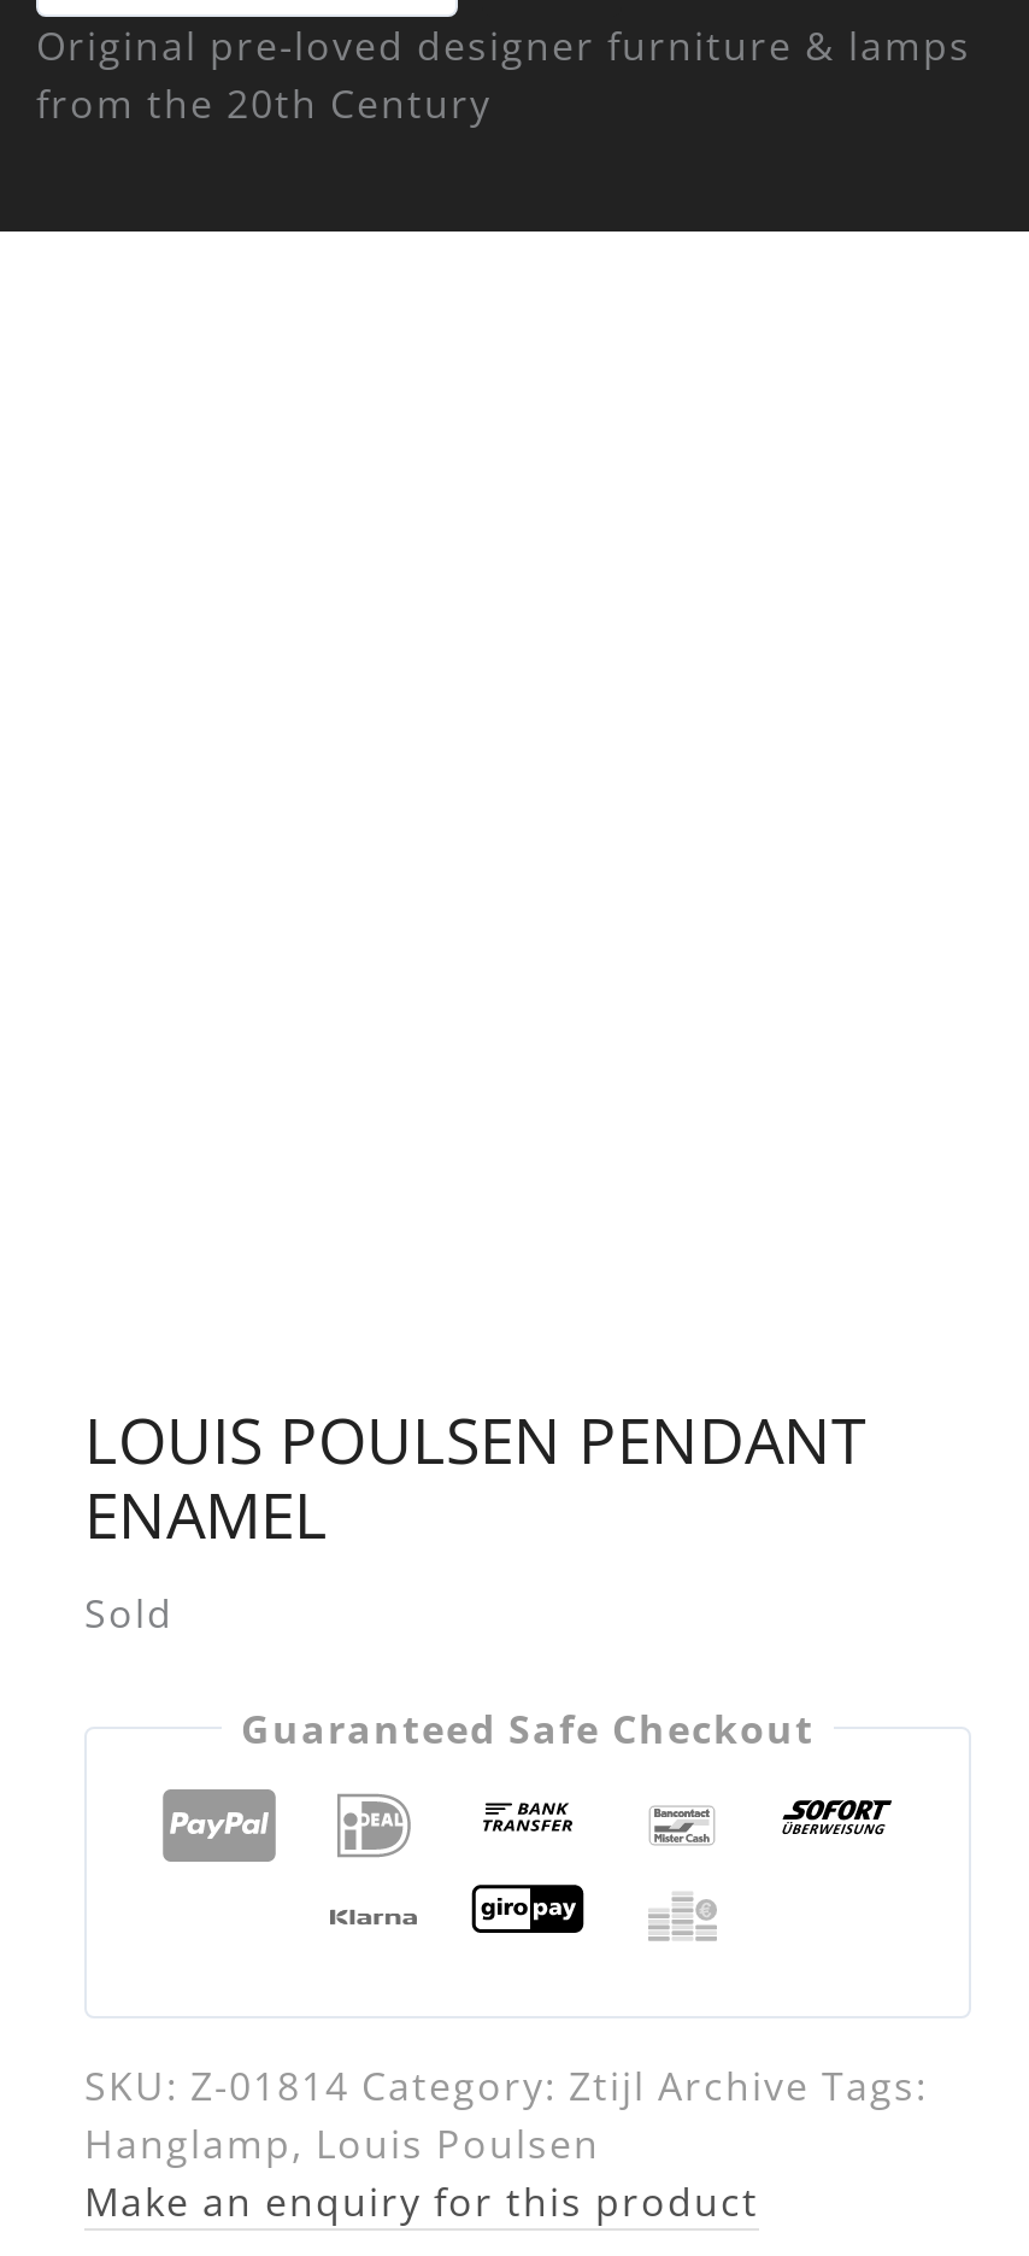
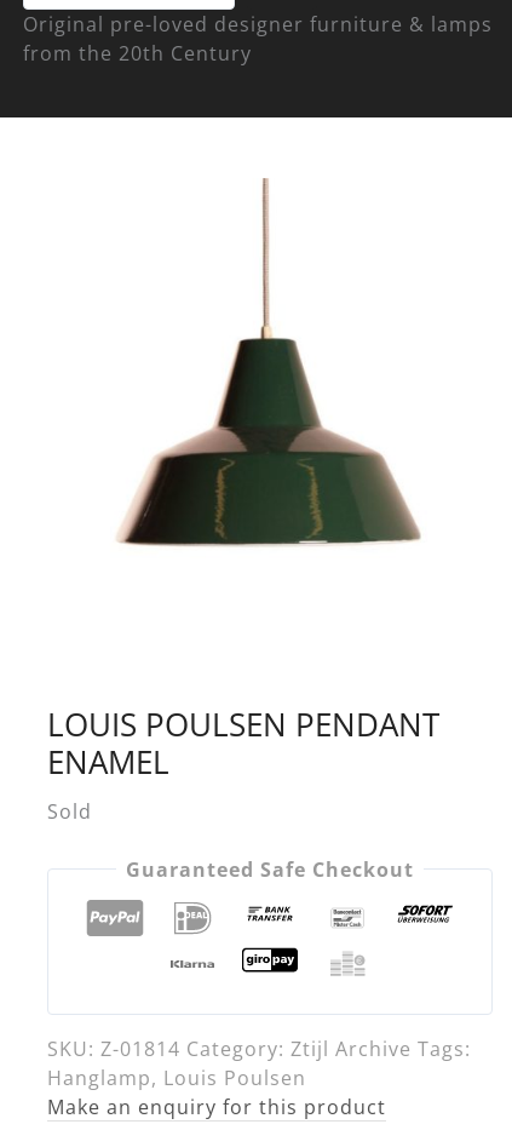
+ [image]
